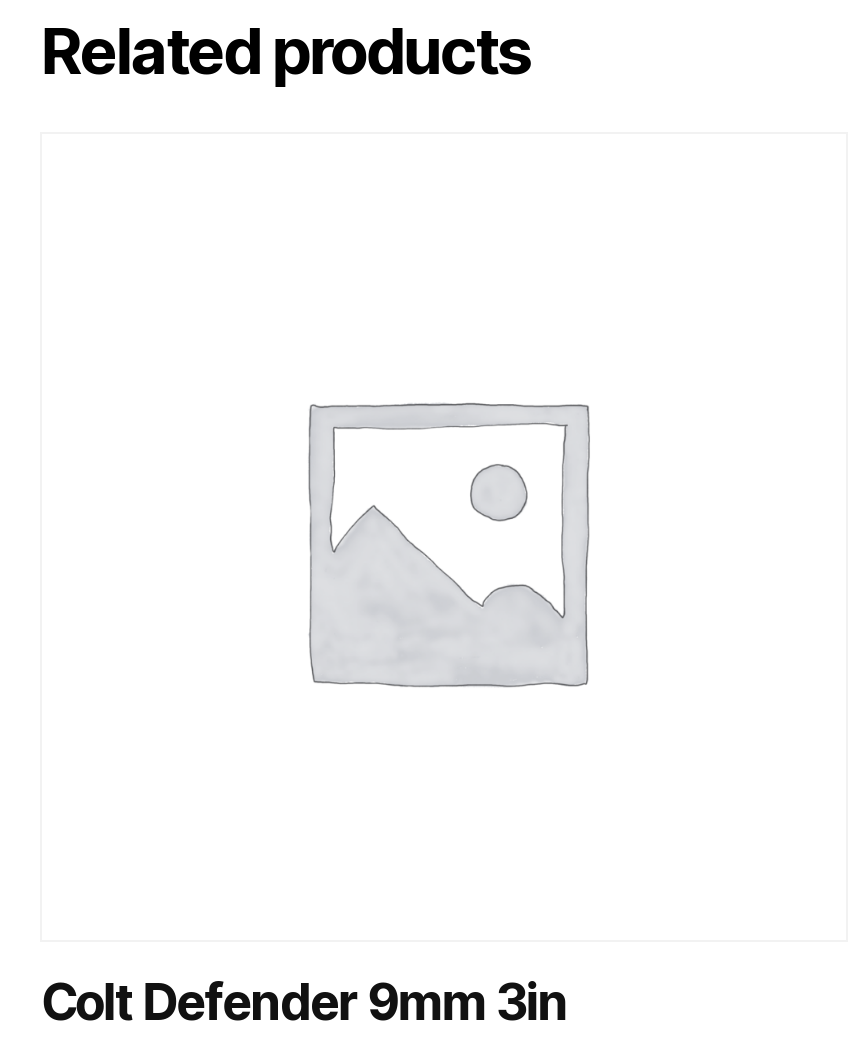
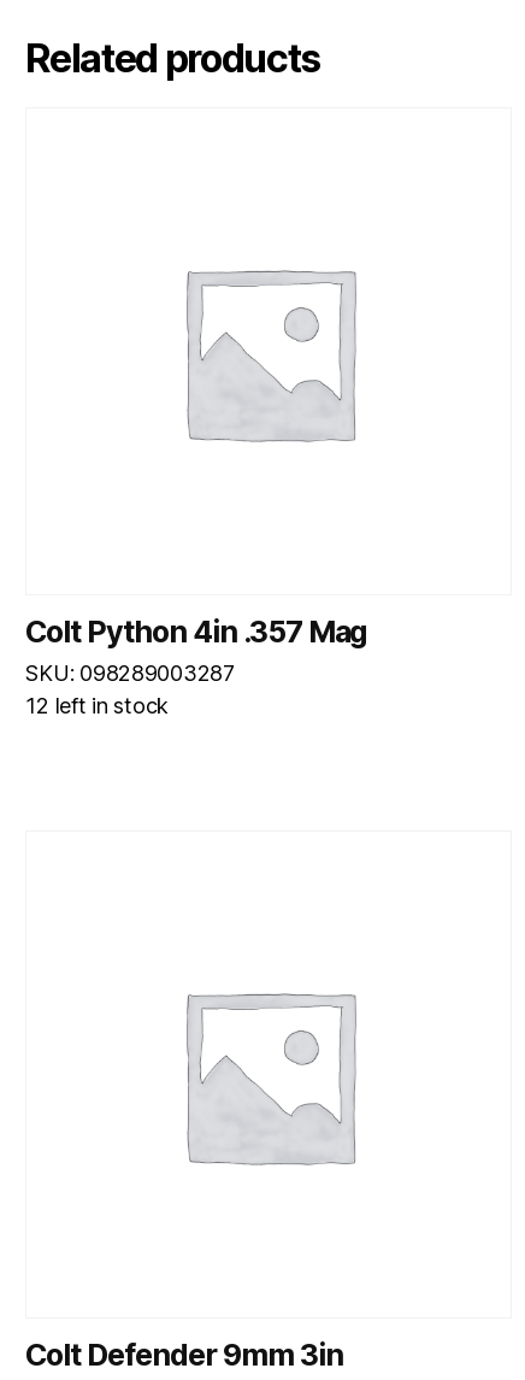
+ Colt Python 4in .357 Mag
+ SKU: 098289003287
+ 12 left in stock
